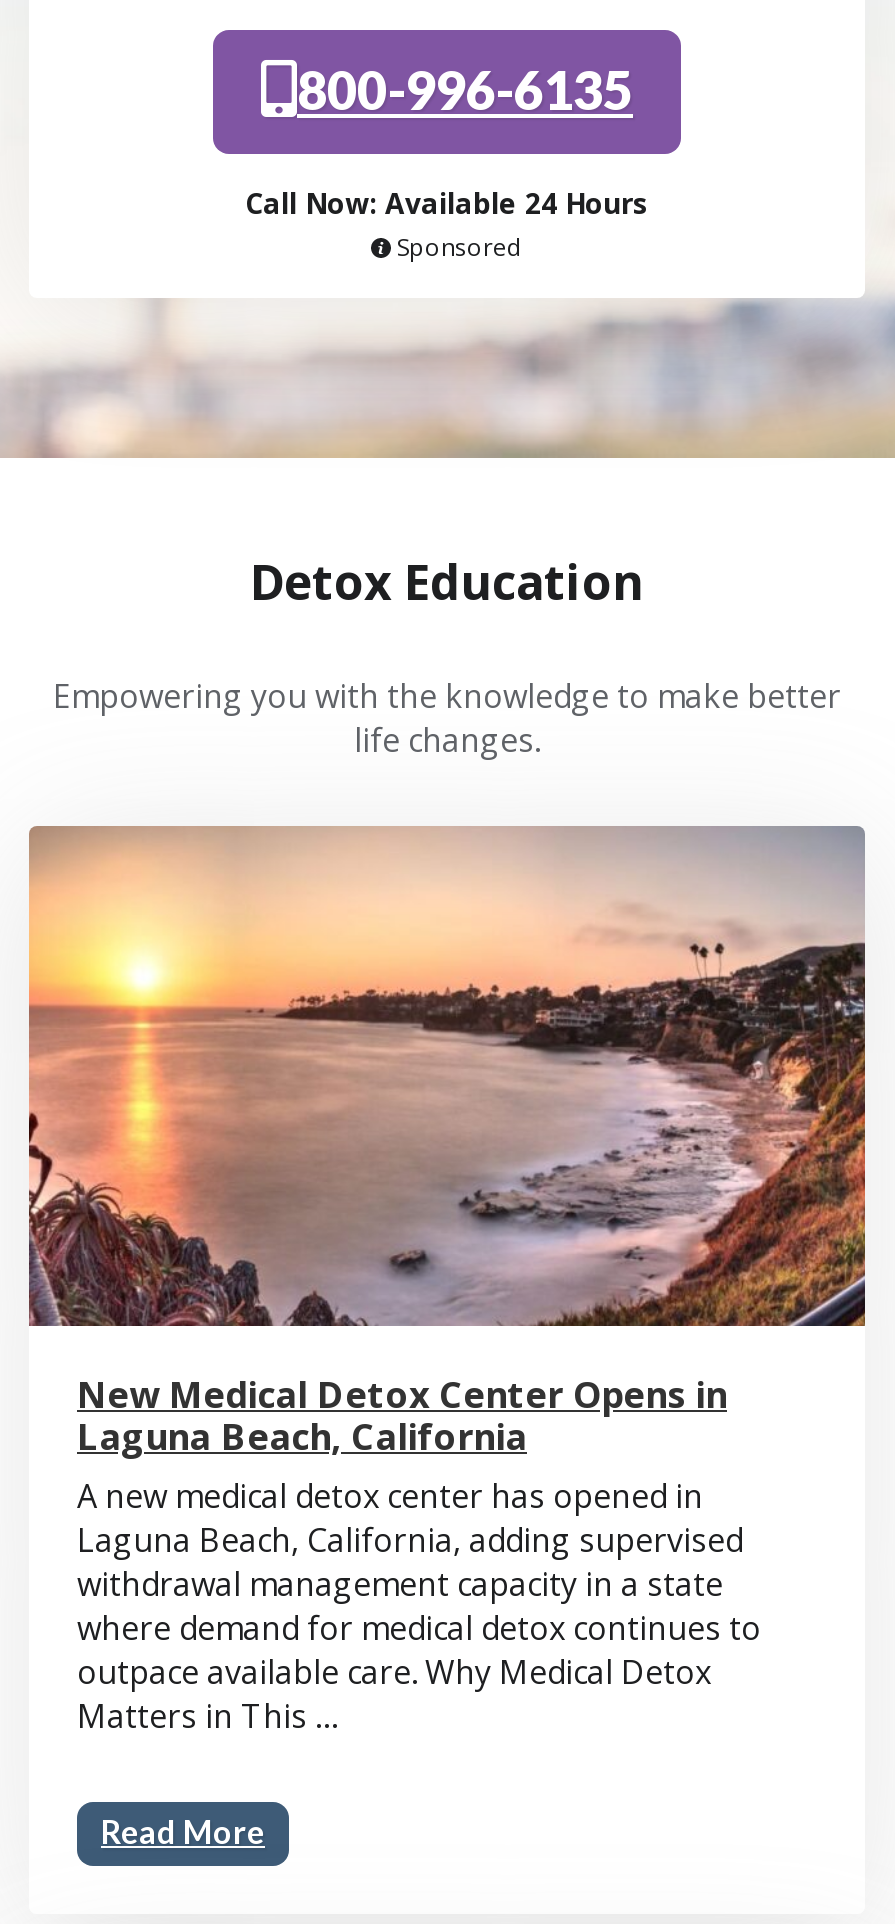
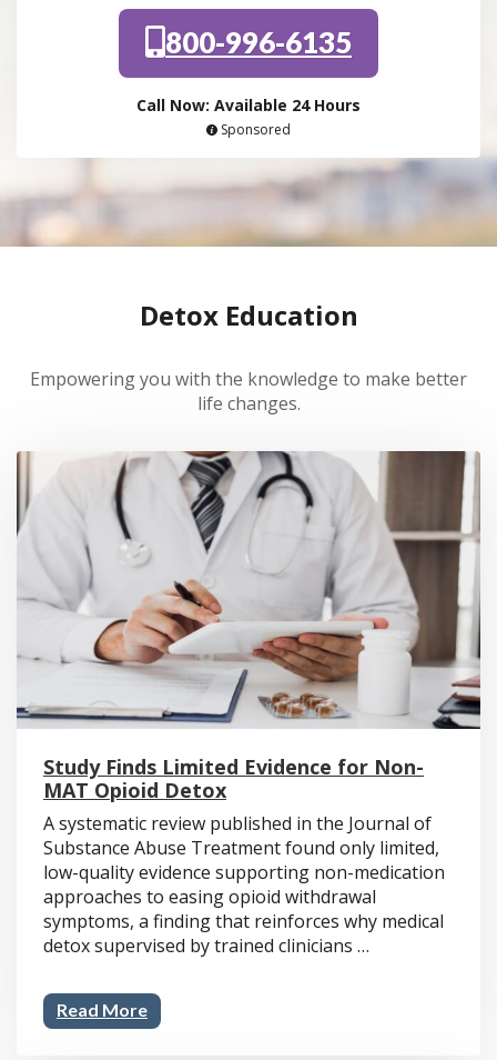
- [image]
- New Medical Detox Center Opens in
- Laguna Beach, California
- A new medical detox center has opened in
- Laguna Beach, California, adding supervised
- withdrawal management capacity in a state
- where demand for medical detox continues to
- outpace available care. Why Medical Detox
- Matters in This …
+ [image]
+ Study Finds Limited Evidence for Non-
+ MAT Opioid Detox
+ A systematic review published in the Journal of
+ Substance Abuse Treatment found only limited,
+ low-quality evidence supporting non-medication
+ approaches to easing opioid withdrawal
+ symptoms, a finding that reinforces why medical
+ detox supervised by trained clinicians …
